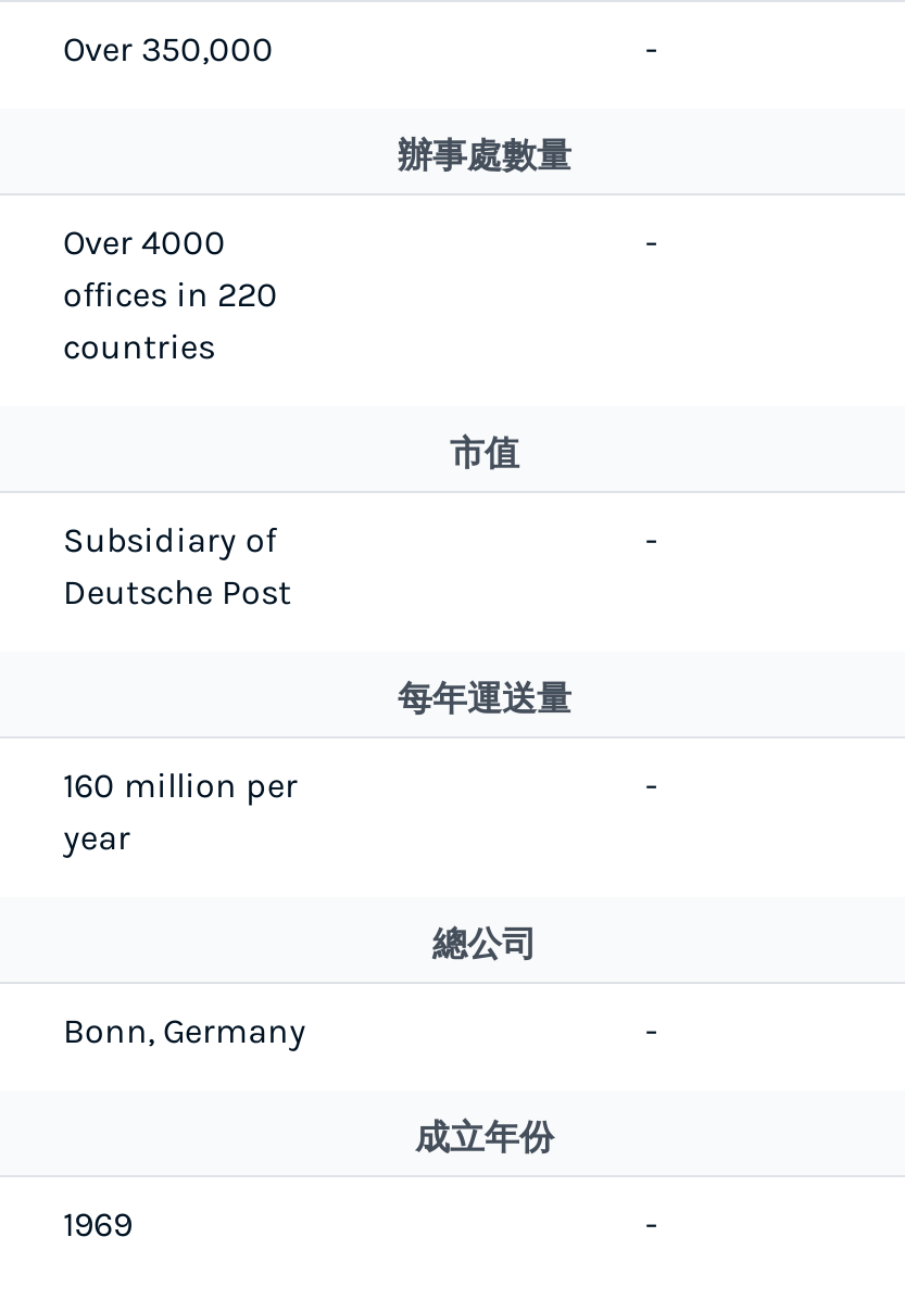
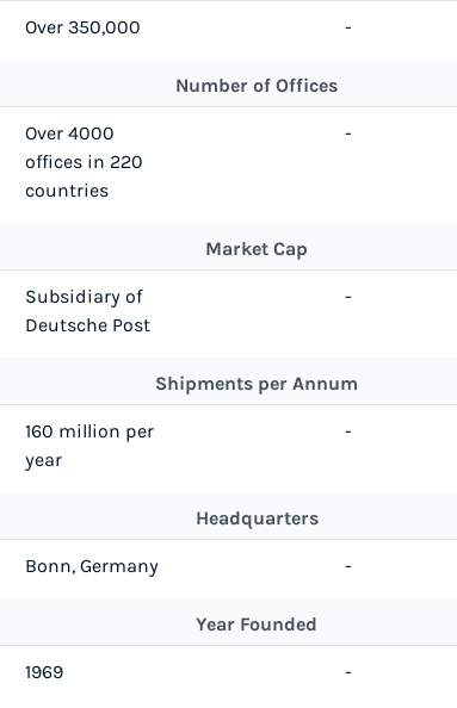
- 辦事處數量
+ Number of Offices

- 市值
+ Market Cap

- 每年運送量
+ Shipments per Annum

- 總公司
+ Headquarters

- 成立年份
+ Year Founded
